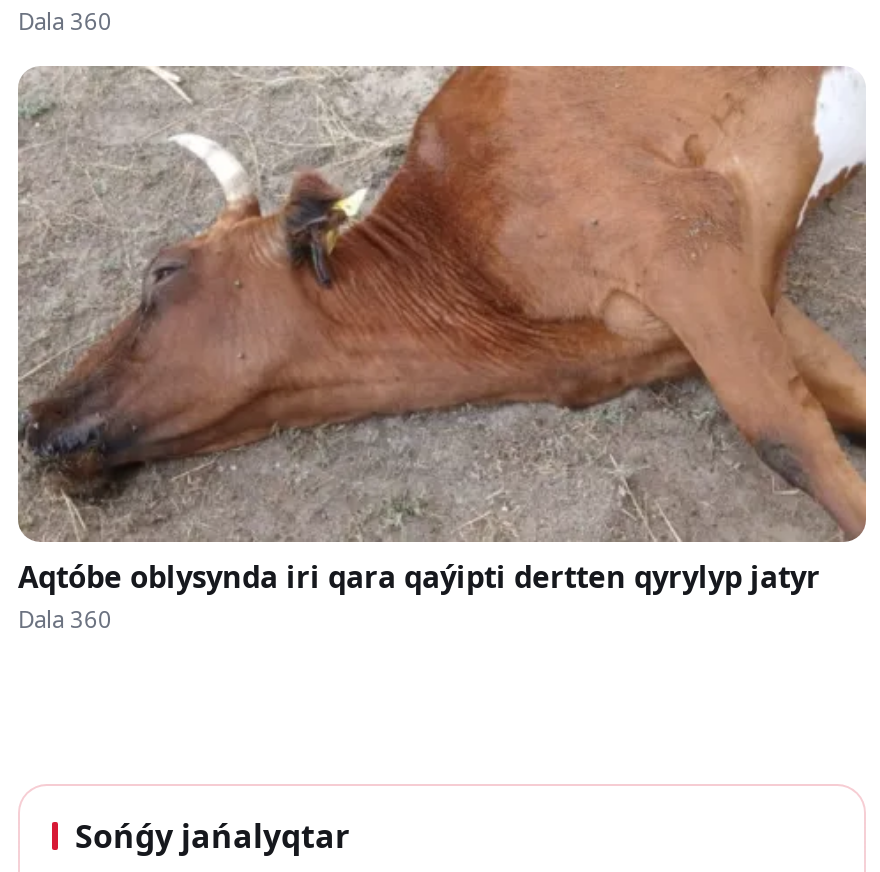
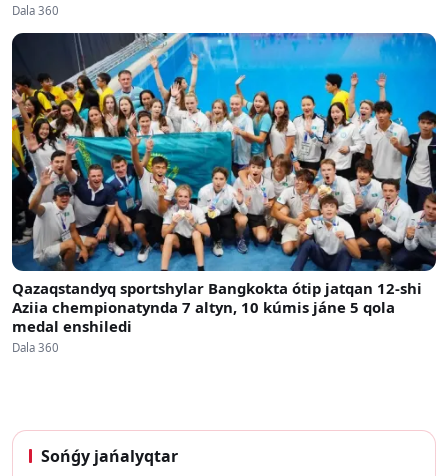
- [image]
+ [image]

- Aqtóbe oblysynda iri qara qaýipti dertten qyrylyp jatyr
+ Qazaqstandyq sportshylar Bangkokta ótip jatqan 12-shi
+ Aziia chempionatynda 7 altyn, 10 kúmis jáne 5 qola
+ medal enshiledi
